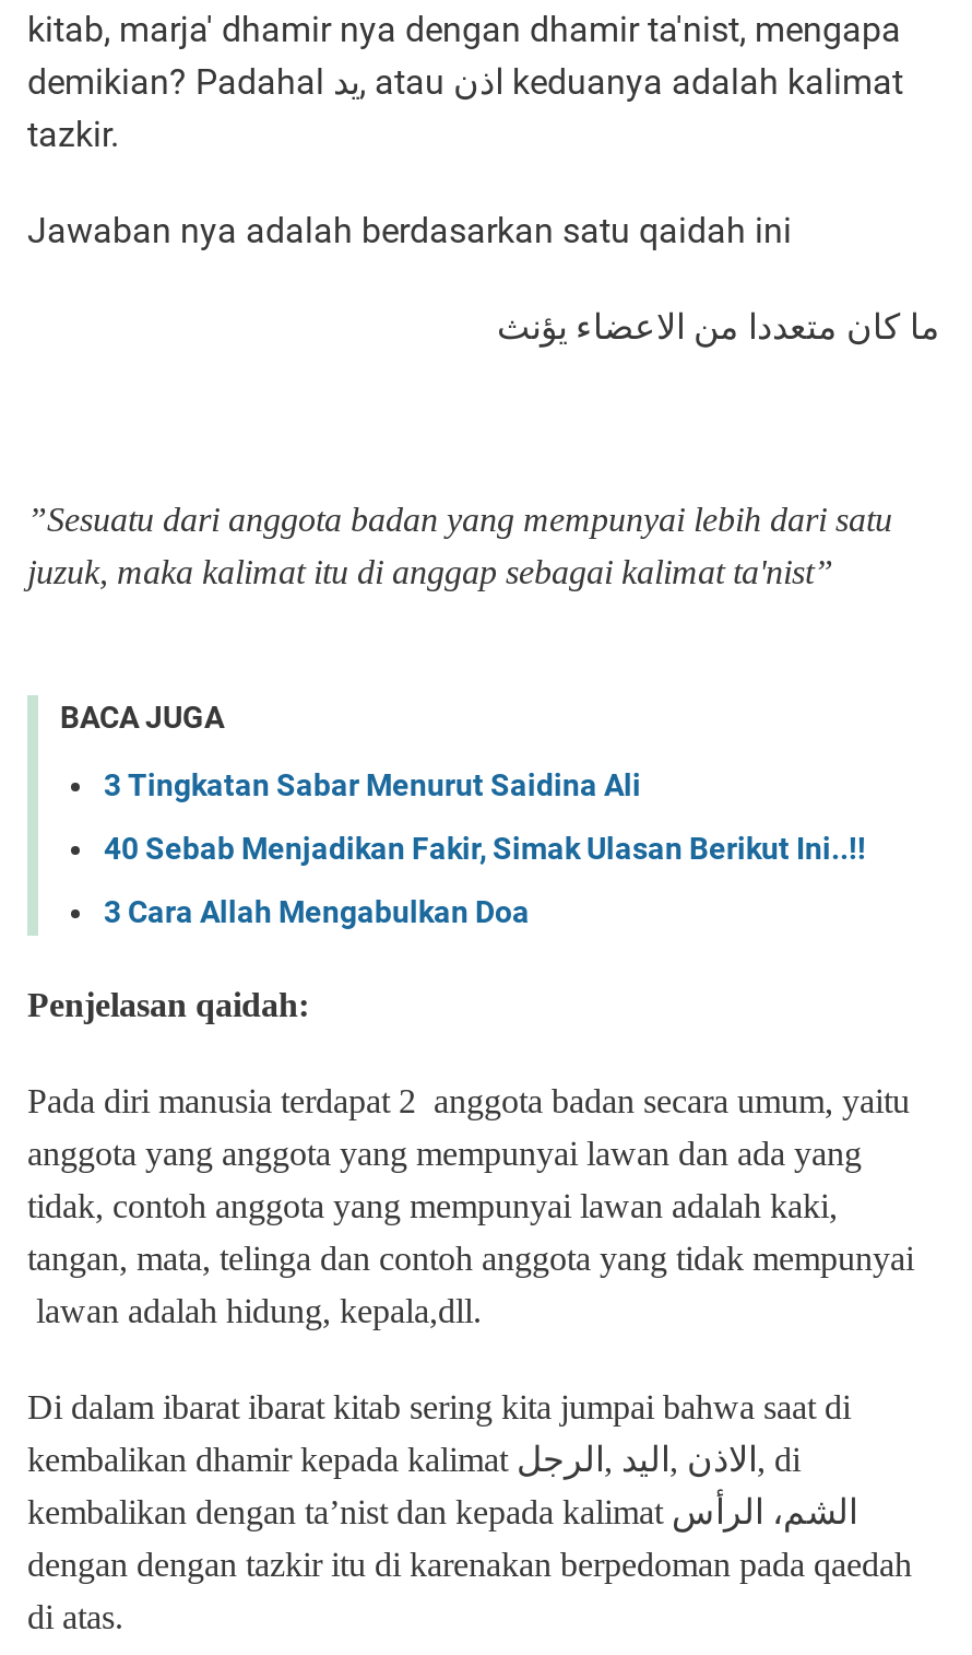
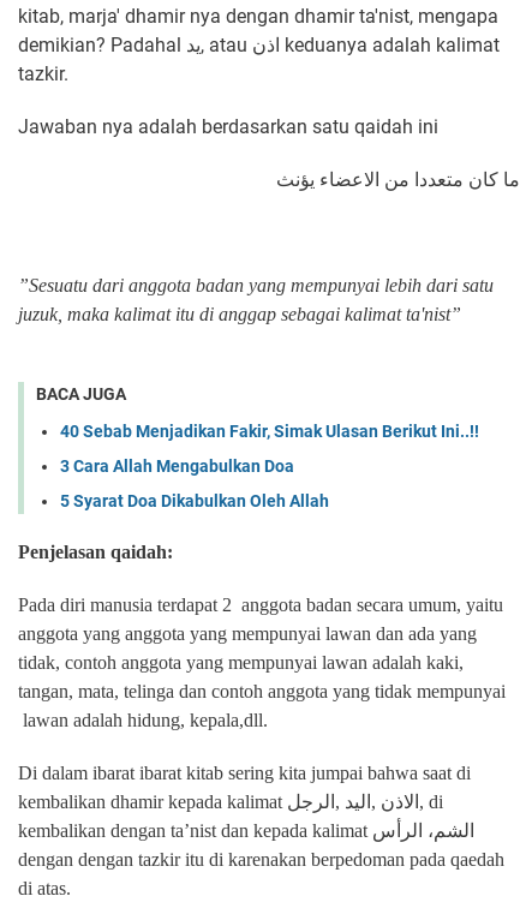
- 3 Tingkatan Sabar Menurut Saidina Ali

moved up: 40 Sebab Menjadikan Fakir, Simak Ulasan Berikut Ini..!! | 3 Cara Allah Mengabulkan Doa

+ 5 Syarat Doa Dikabulkan Oleh Allah
